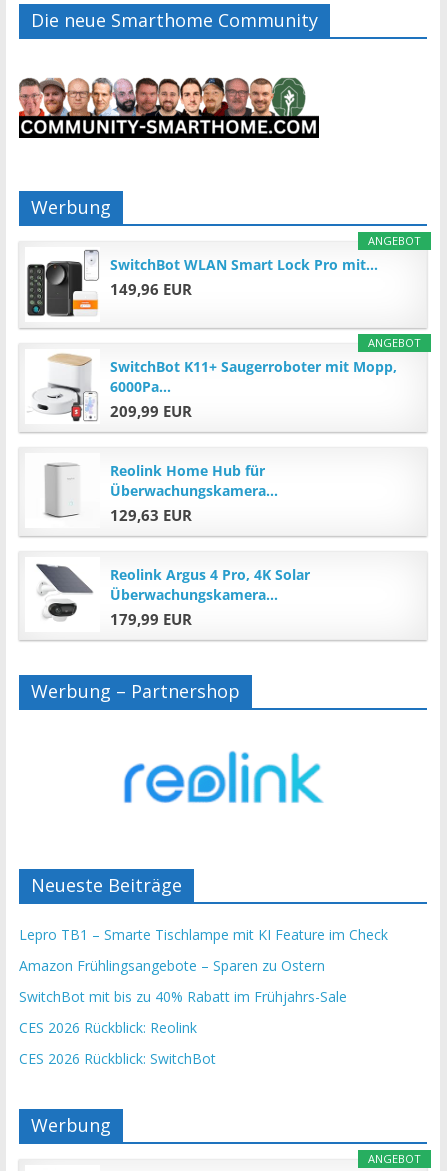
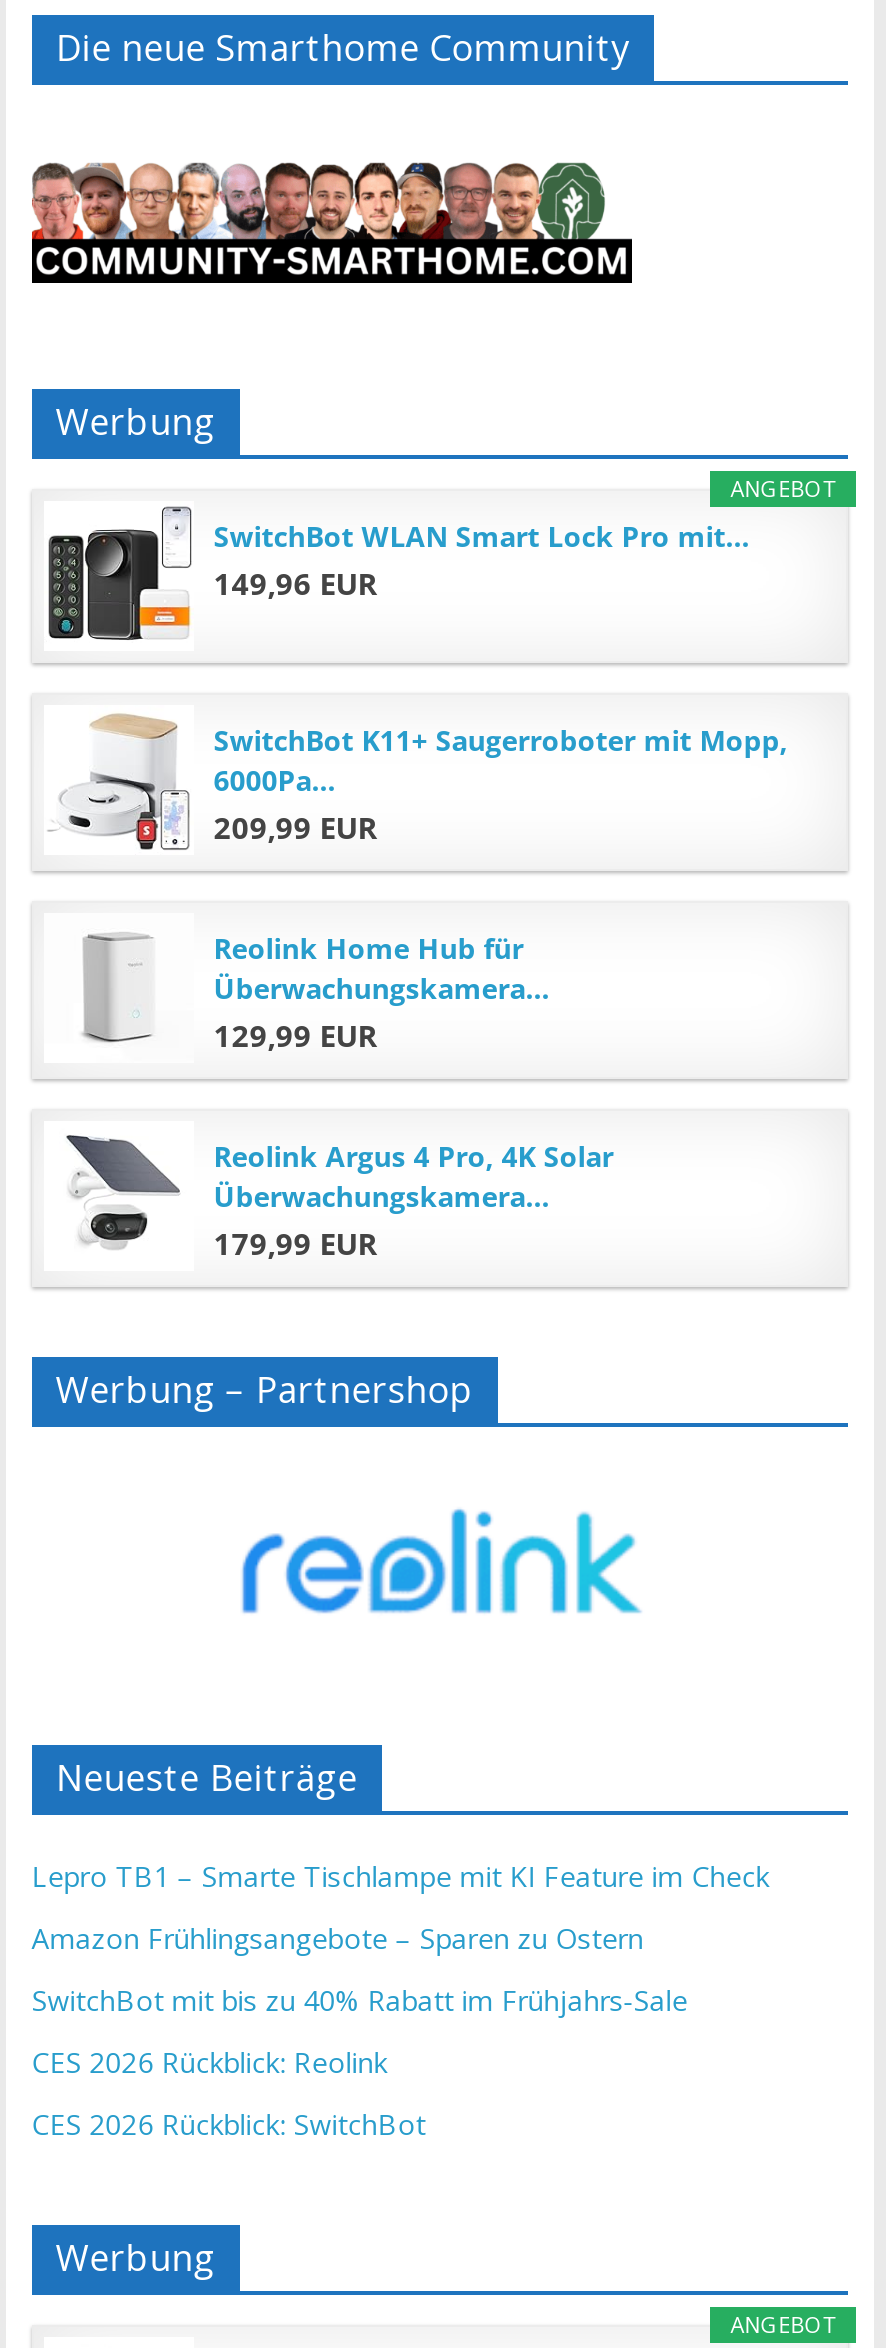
- ANGEBOT

- 129,63 EUR
+ 129,99 EUR
